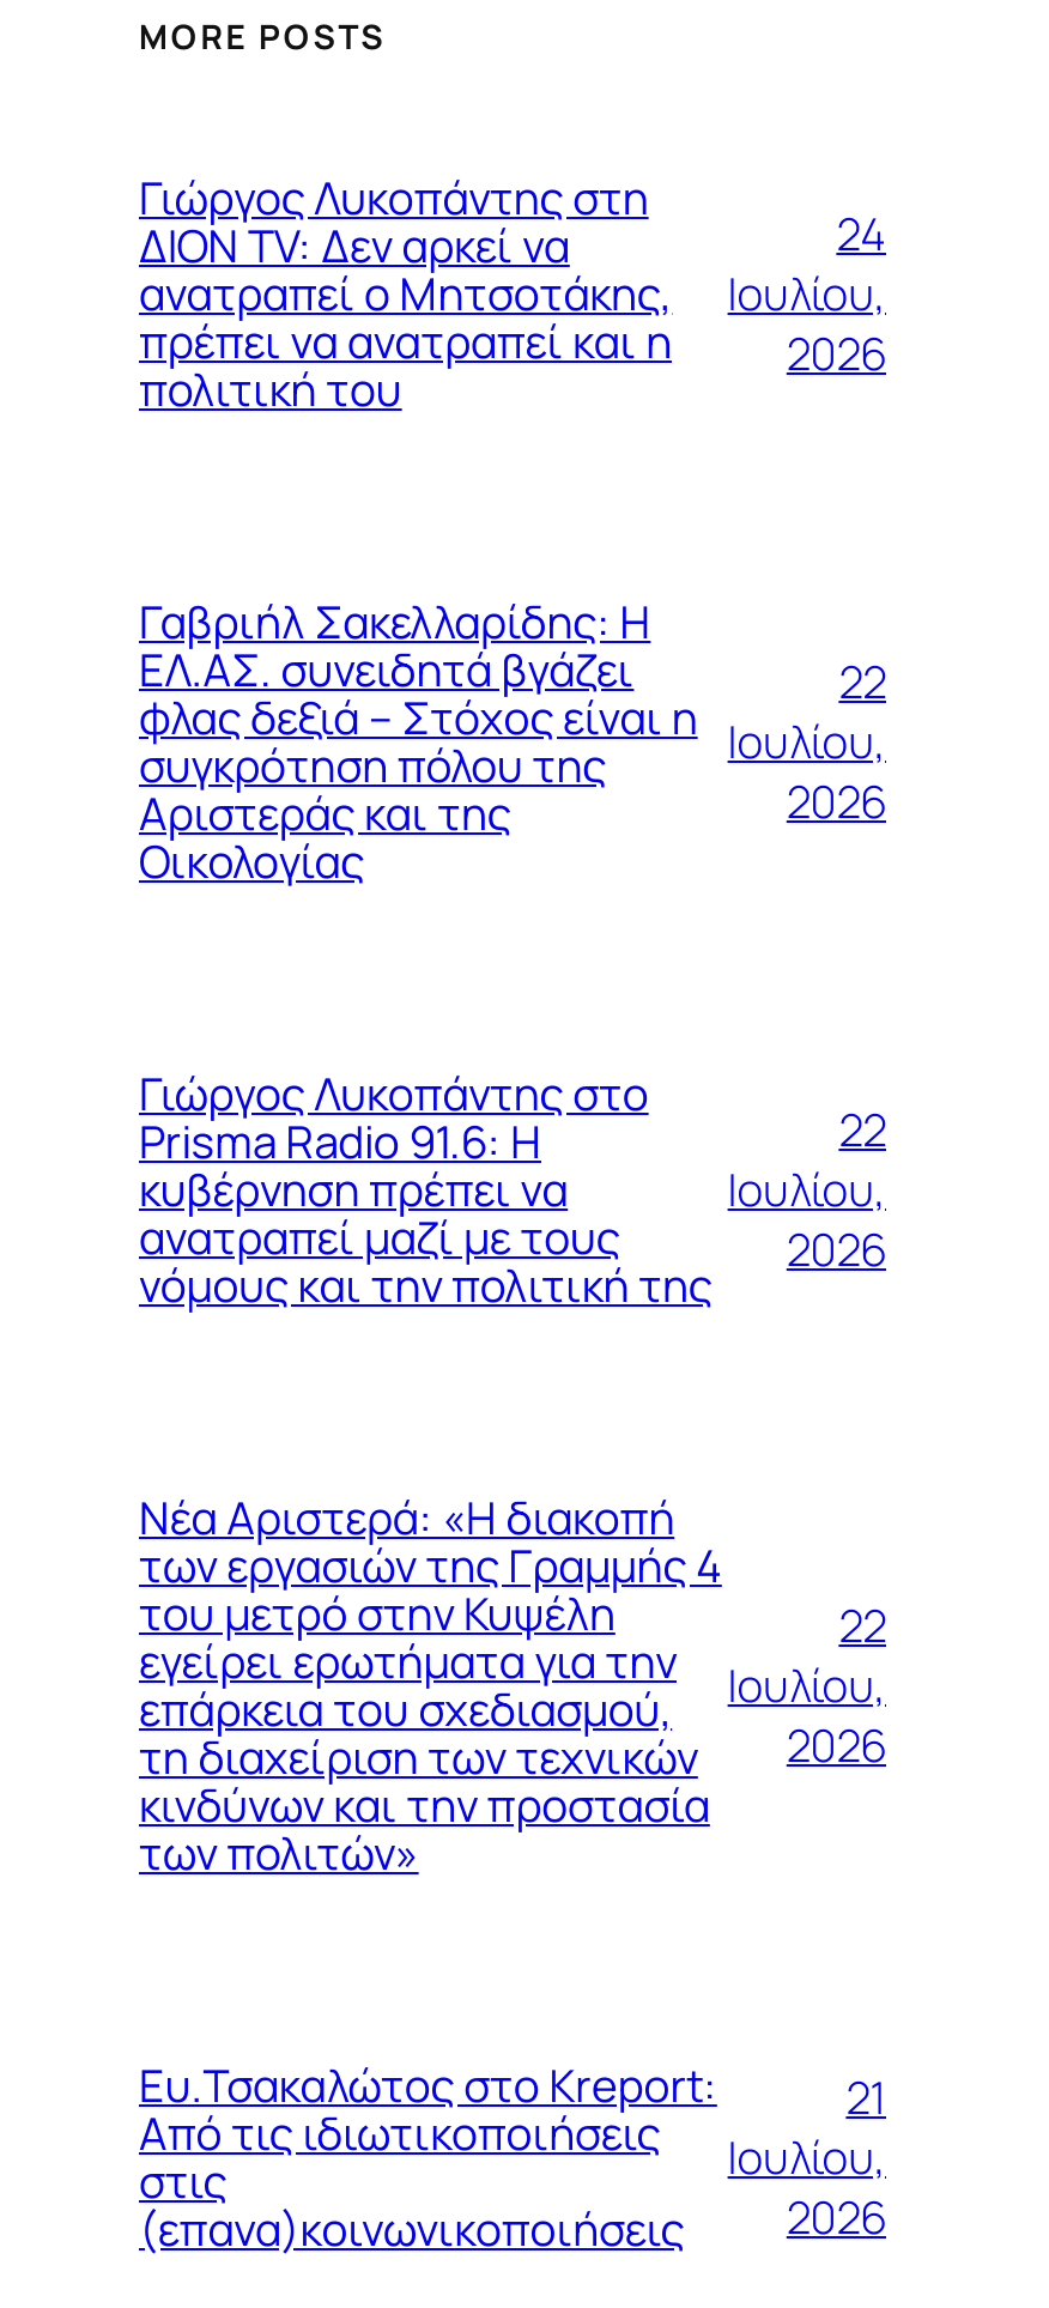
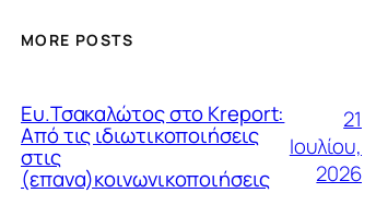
- Γιώργος Λυκοπάντης στη
- ΔΙΟΝ TV: Δεν αρκεί να
- ανατραπεί ο Μητσοτάκης,
- πρέπει να ανατραπεί και η
- πολιτική του

- 24
- Ιουλίου,
- 2026

- Γαβριήλ Σακελλαρίδης: Η
- ΕΛ.ΑΣ. συνειδητά βγάζει
- φλας δεξιά – Στόχος είναι η
- συγκρότηση πόλου της
- Αριστεράς και της
- Οικολογίας

- 22
- Ιουλίου,
- 2026

- Γιώργος Λυκοπάντης στο
- Prisma Radio 91.6: Η
- κυβέρνηση πρέπει να
- ανατραπεί μαζί με τους
- νόμους και την πολιτική της

- 22
- Ιουλίου,
- 2026

- Νέα Αριστερά: «Η διακοπή
- των εργασιών της Γραμμής 4
- του μετρό στην Κυψέλη
- εγείρει ερωτήματα για την
- επάρκεια του σχεδιασμού,
- τη διαχείριση των τεχνικών
- κινδύνων και την προστασία
- των πολιτών»

- 22
- Ιουλίου,
- 2026
